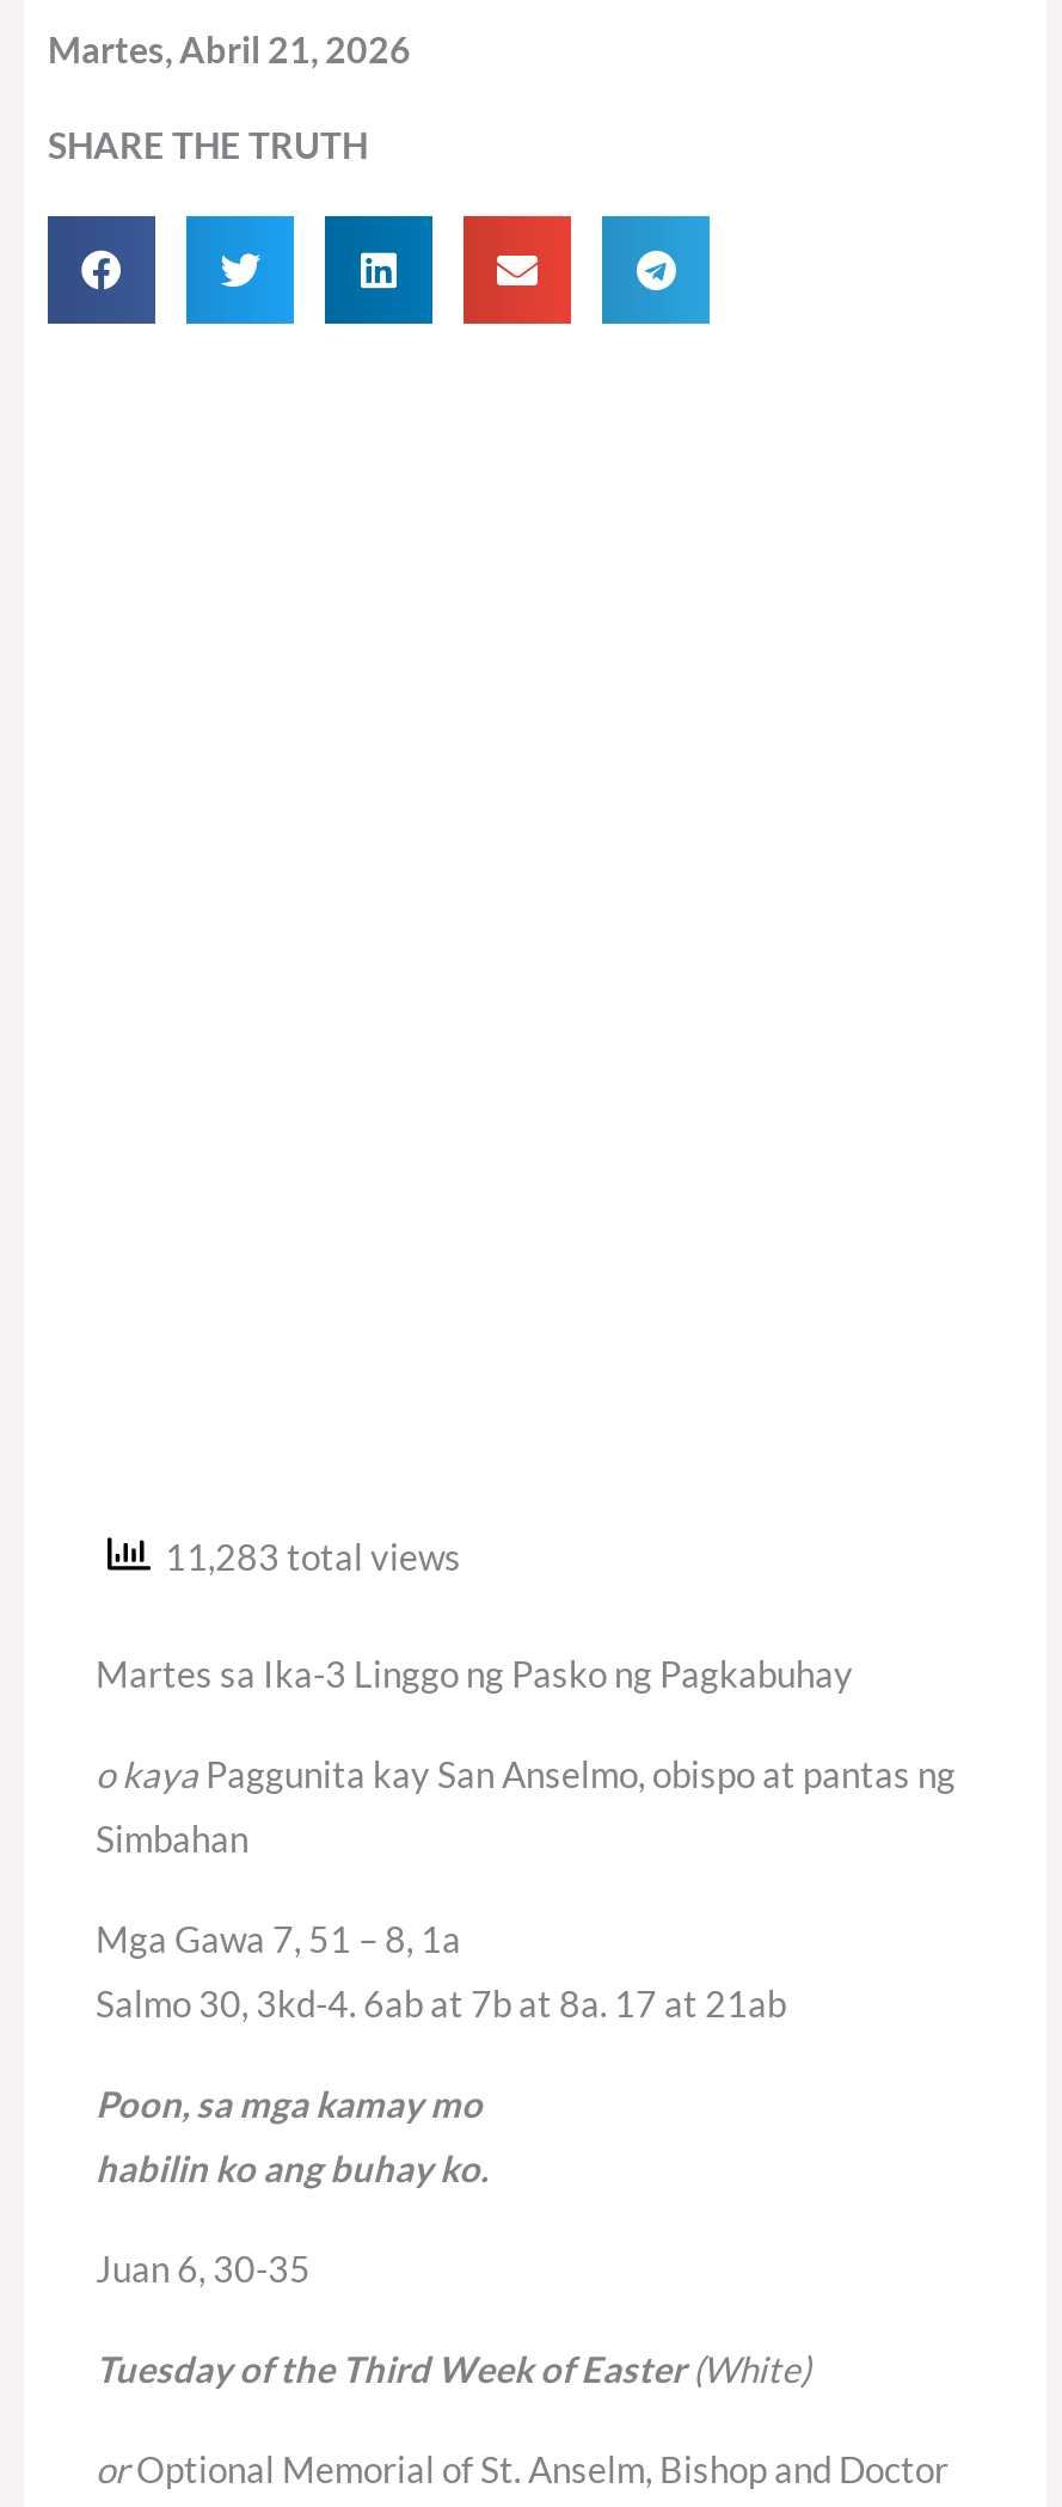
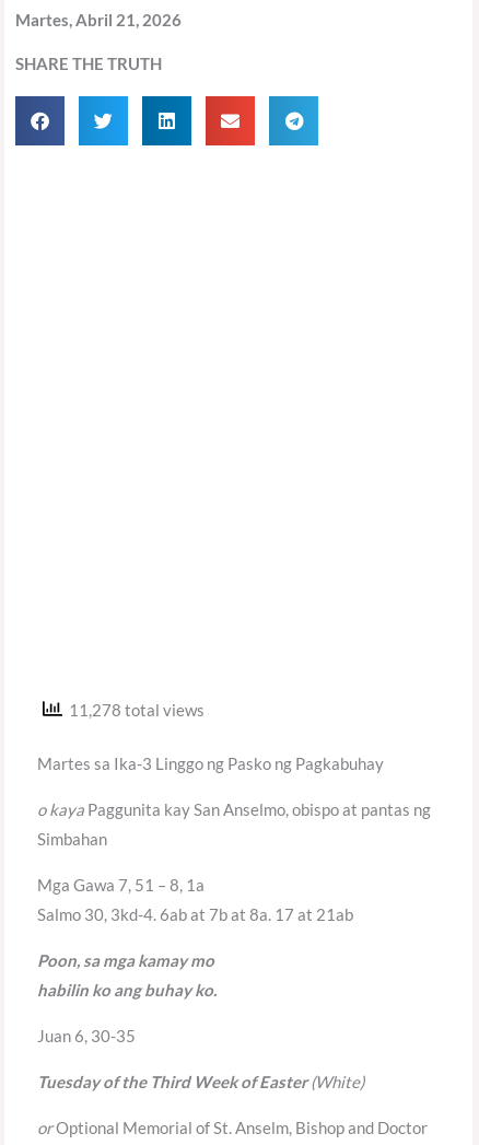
- 11,283 total views
+ 11,278 total views
